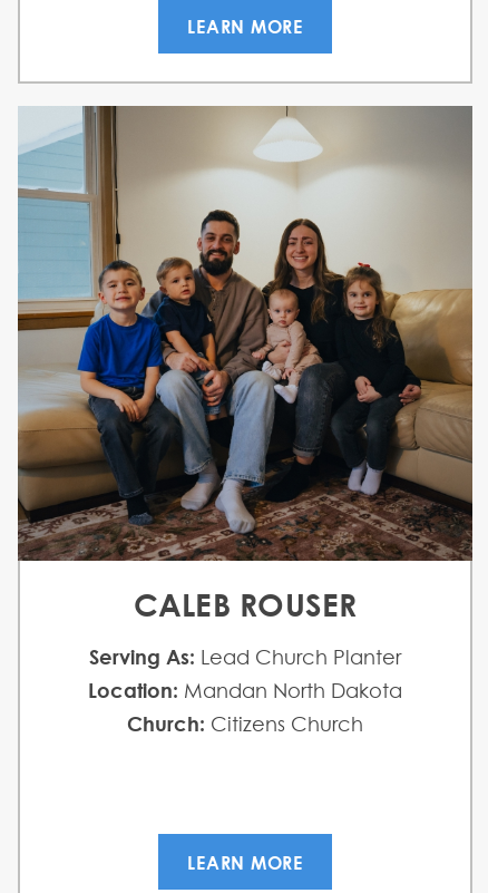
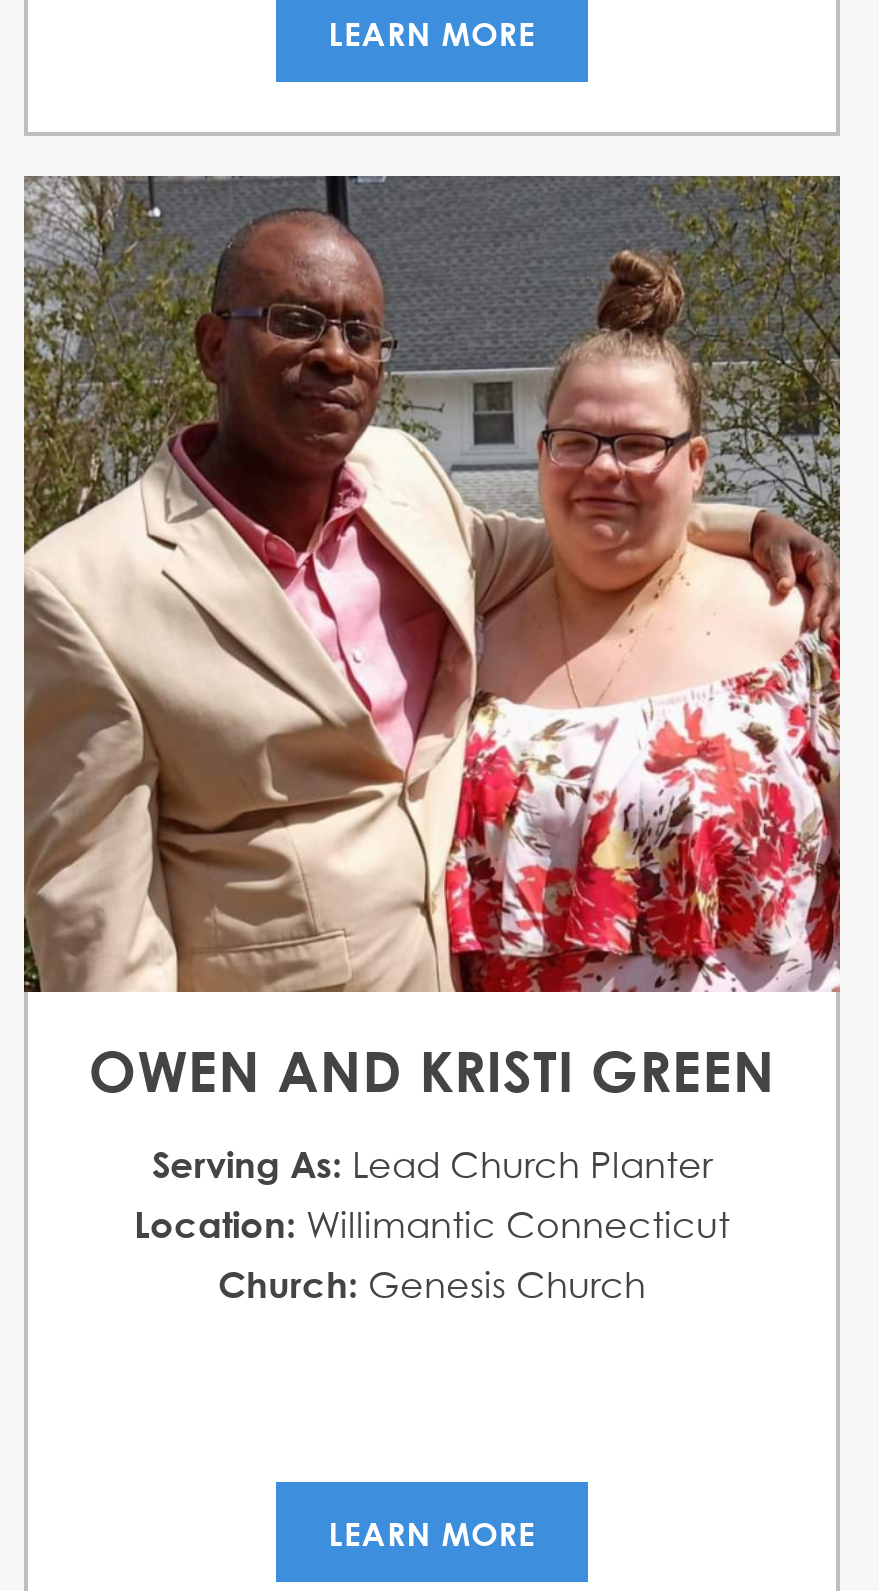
- [image]
- CALEB ROUSER
+ [image]
+ OWEN AND KRISTI GREEN

- Location: Mandan North Dakota
- Church: Citizens Church
+ Location: Willimantic Connecticut
+ Church: Genesis Church
